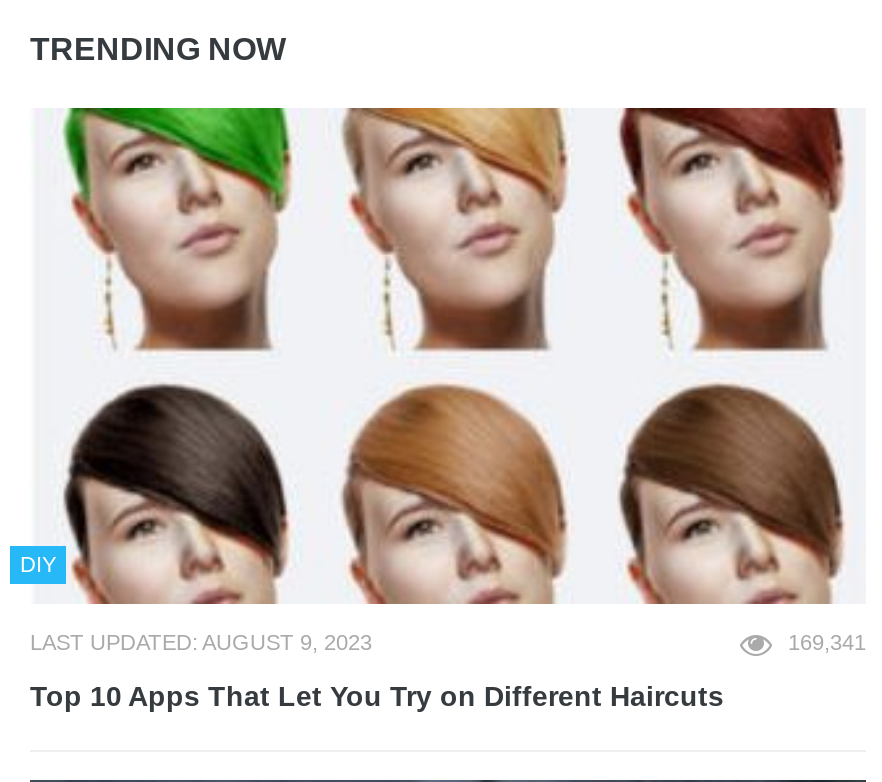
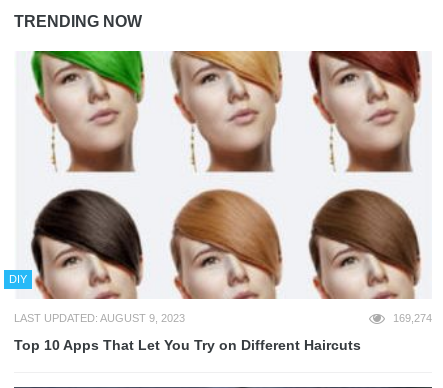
- 169,341
+ 169,274
